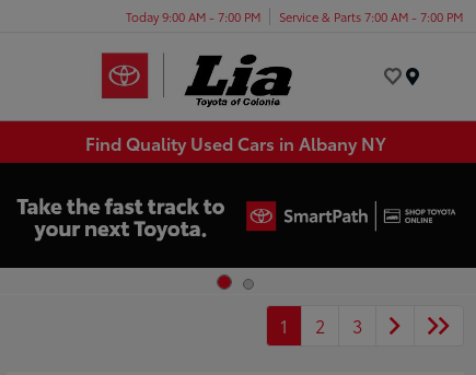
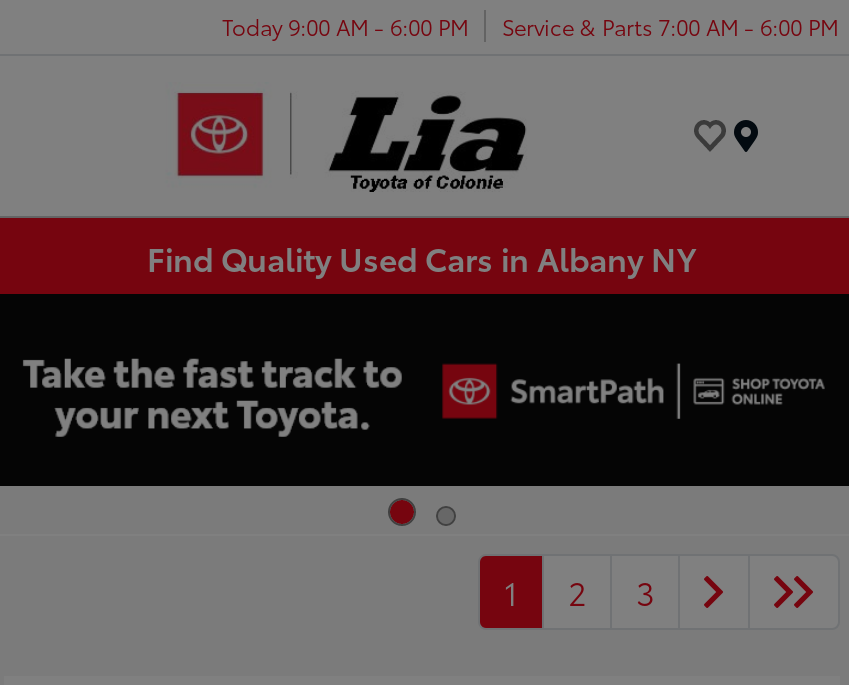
- Today 9:00 AM - 7:00 PM
+ Today 9:00 AM - 6:00 PM

- Service & Parts 7:00 AM - 7:00 PM
+ Service & Parts 7:00 AM - 6:00 PM
